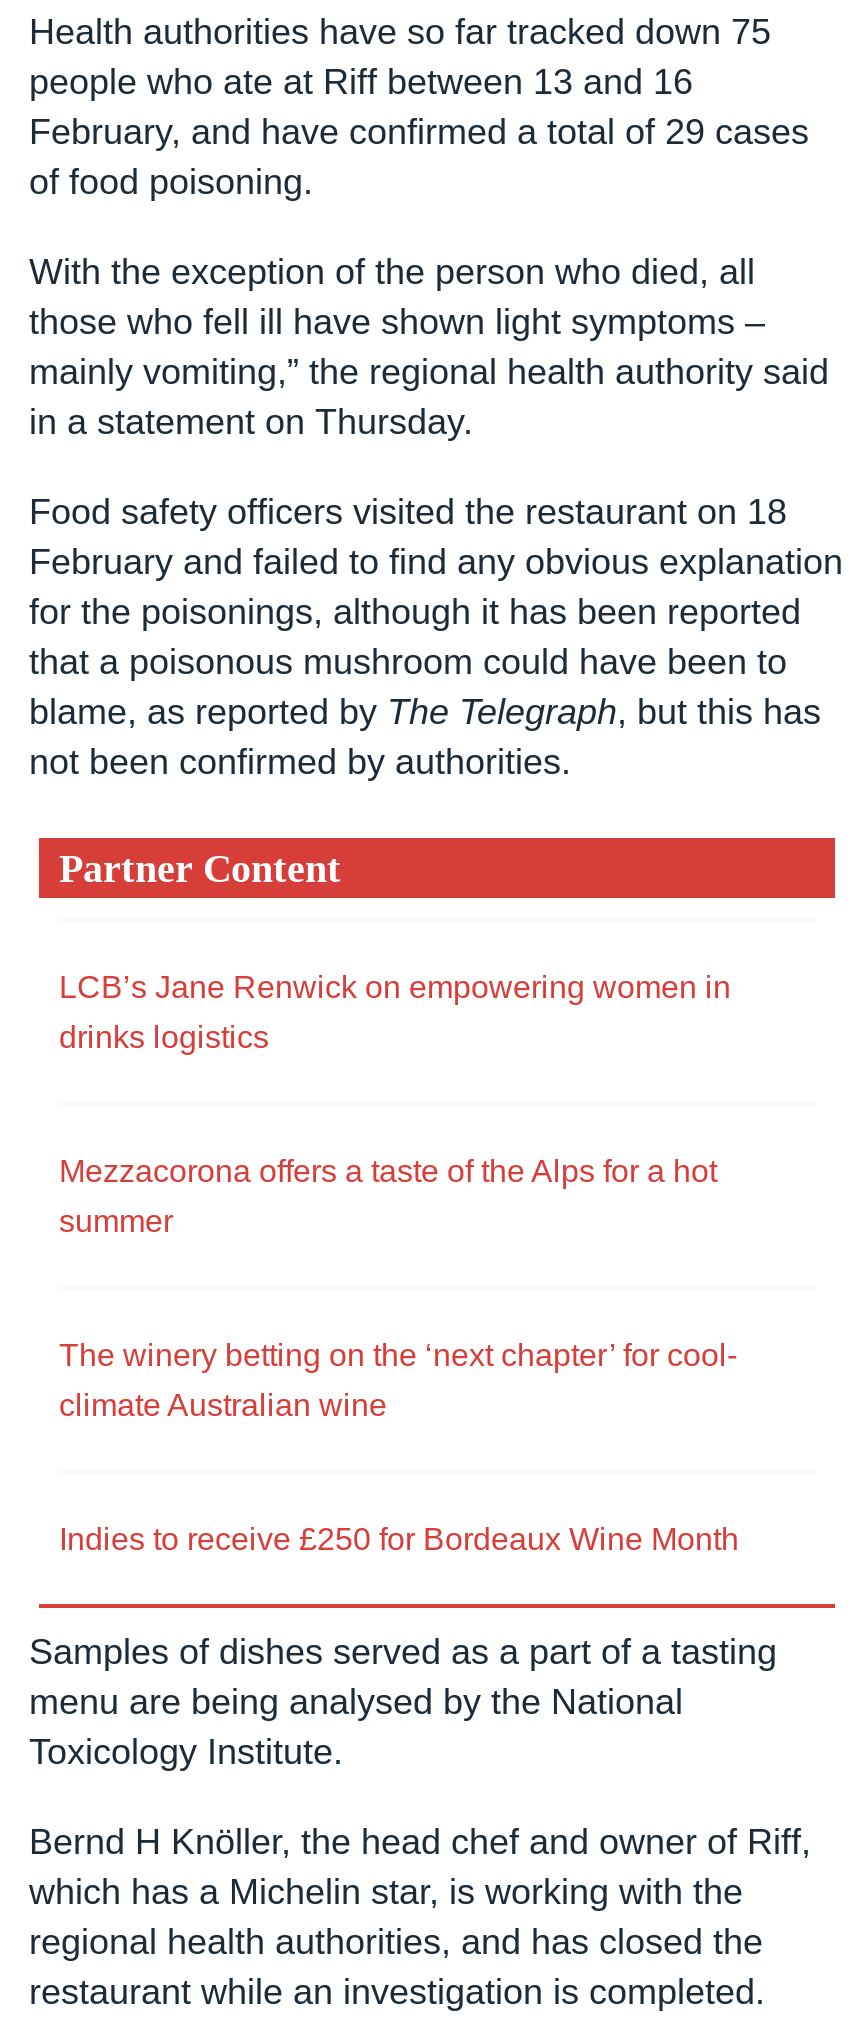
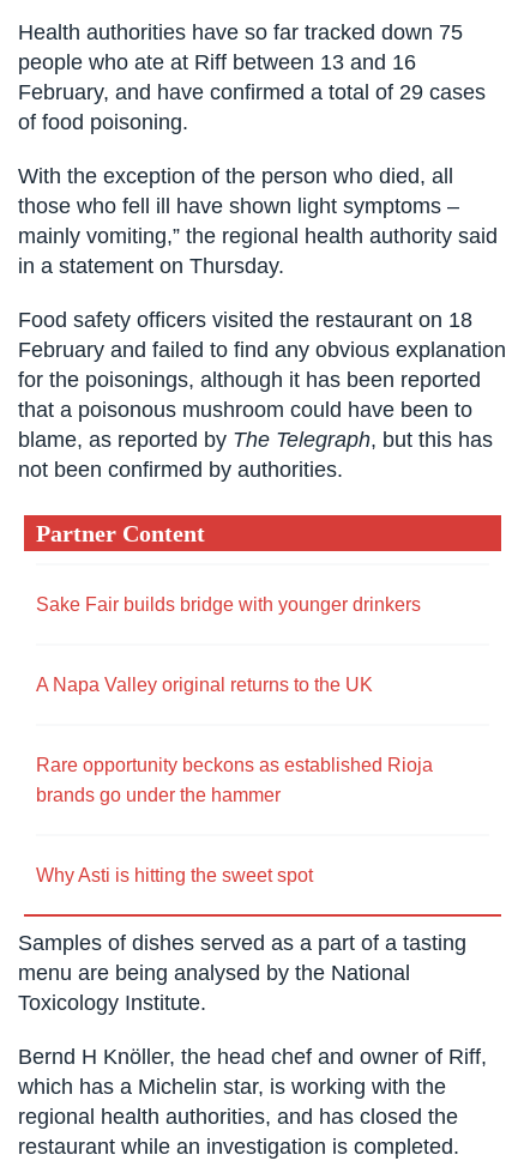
- LCB’s Jane Renwick on empowering women in
- drinks logistics
+ Sake Fair builds bridge with younger drinkers

- Mezzacorona offers a taste of the Alps for a hot
- summer
+ A Napa Valley original returns to the UK

- The winery betting on the ‘next chapter’ for cool-
- climate Australian wine
+ Rare opportunity beckons as established Rioja
+ brands go under the hammer

- Indies to receive £250 for Bordeaux Wine Month
+ Why Asti is hitting the sweet spot
